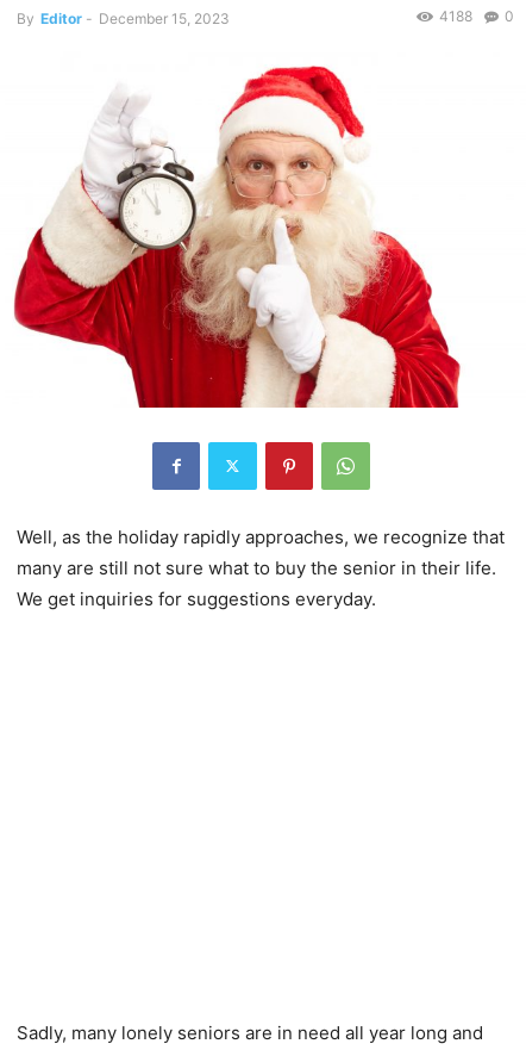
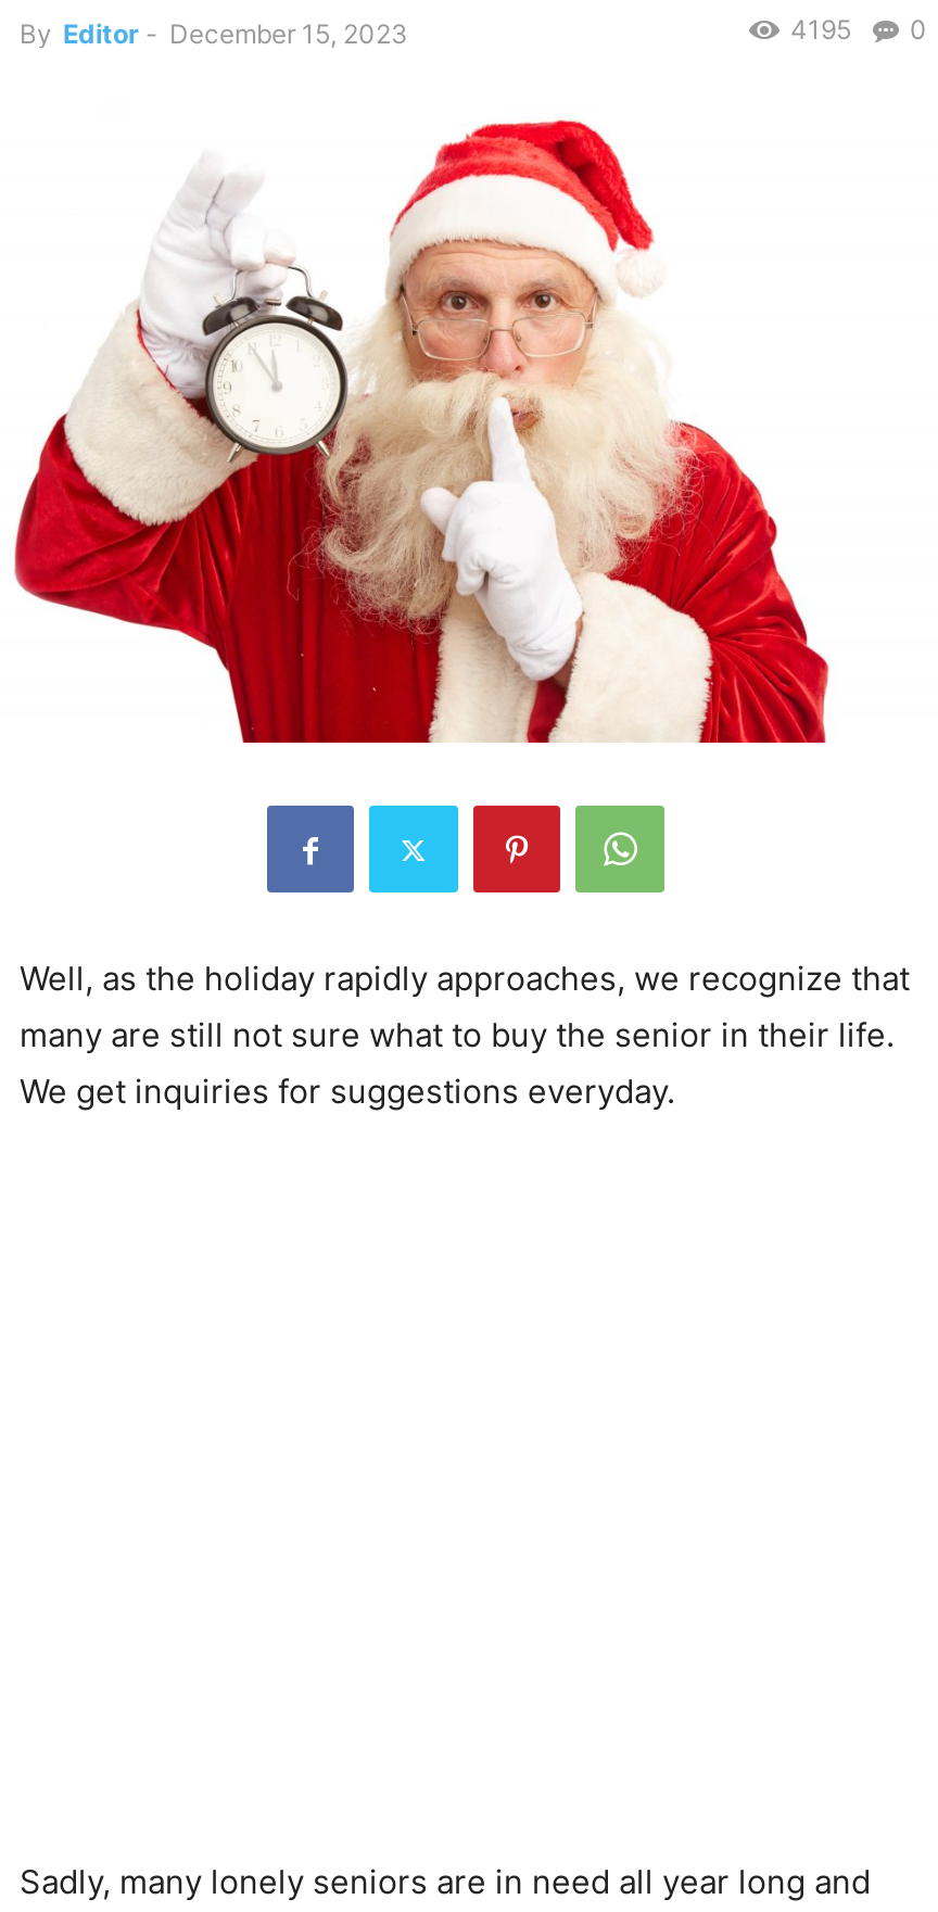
- 4188 0
+ 4195 0
